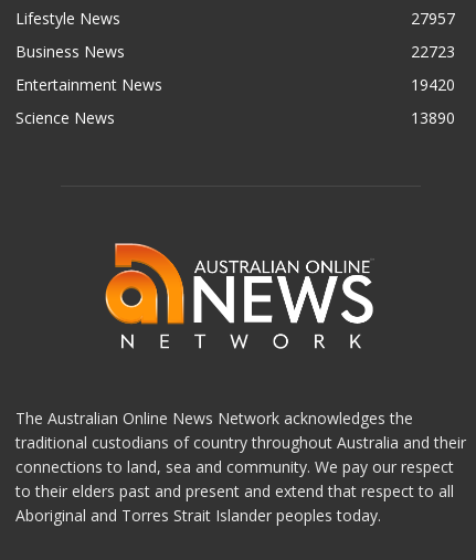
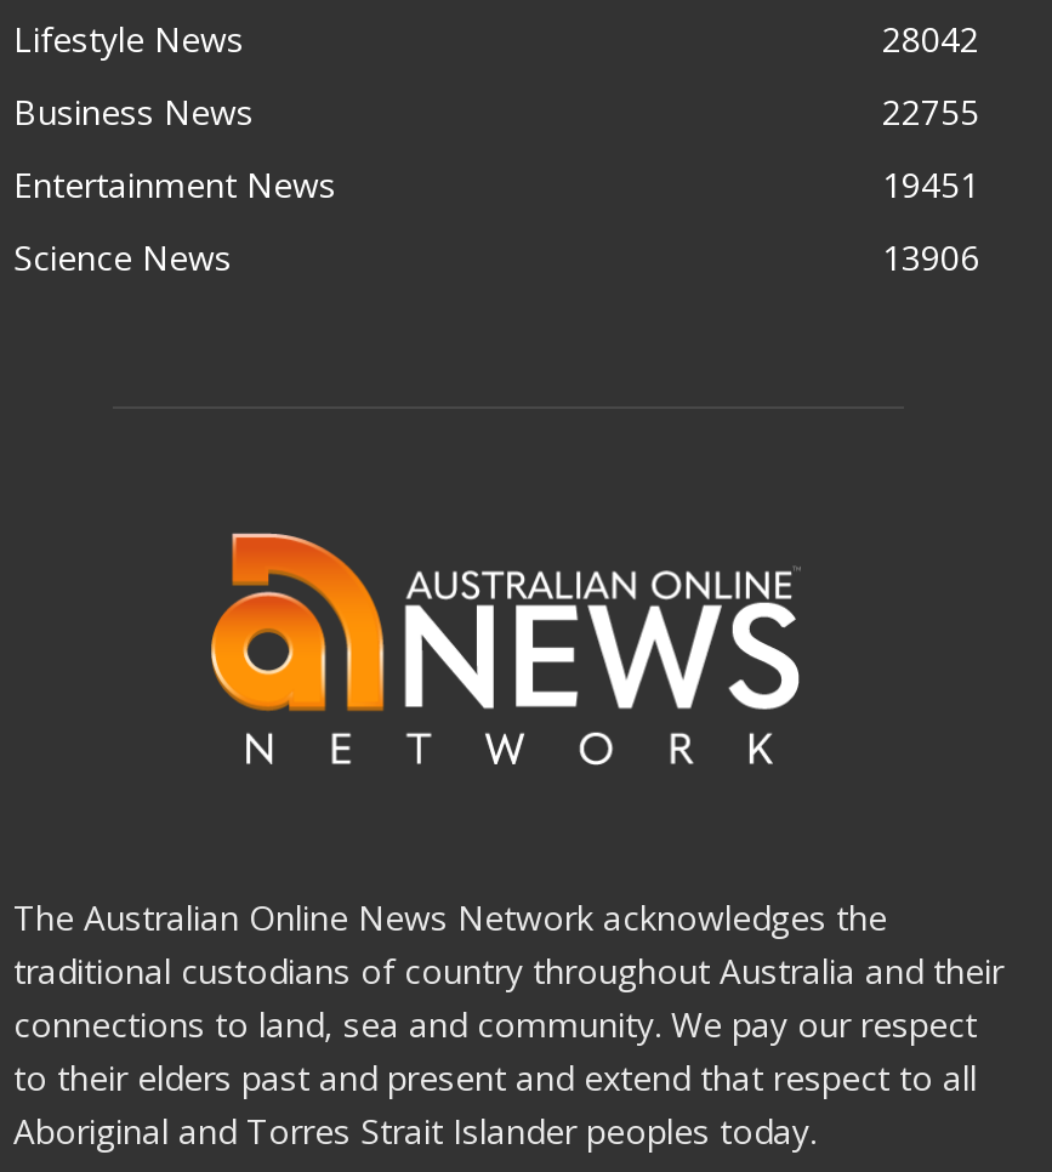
- 27957
+ 28042

- 22723
+ 22755

- 19420
+ 19451

- 13890
+ 13906
